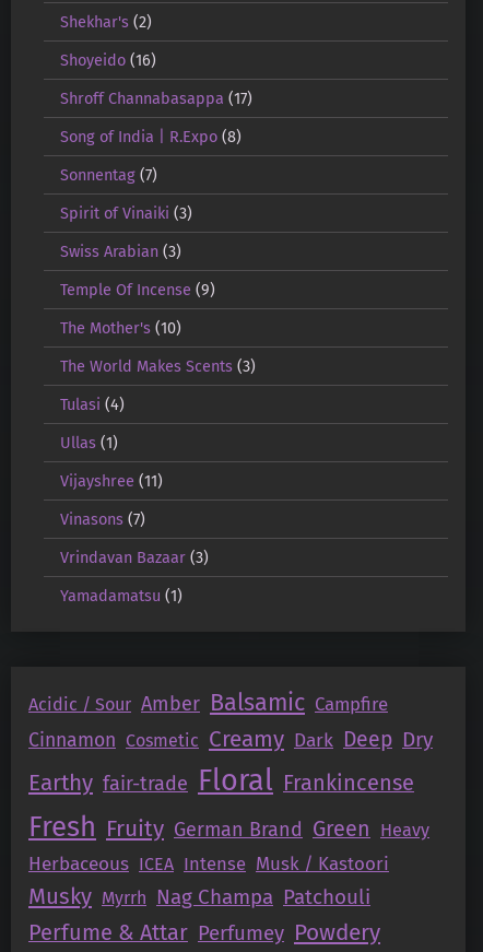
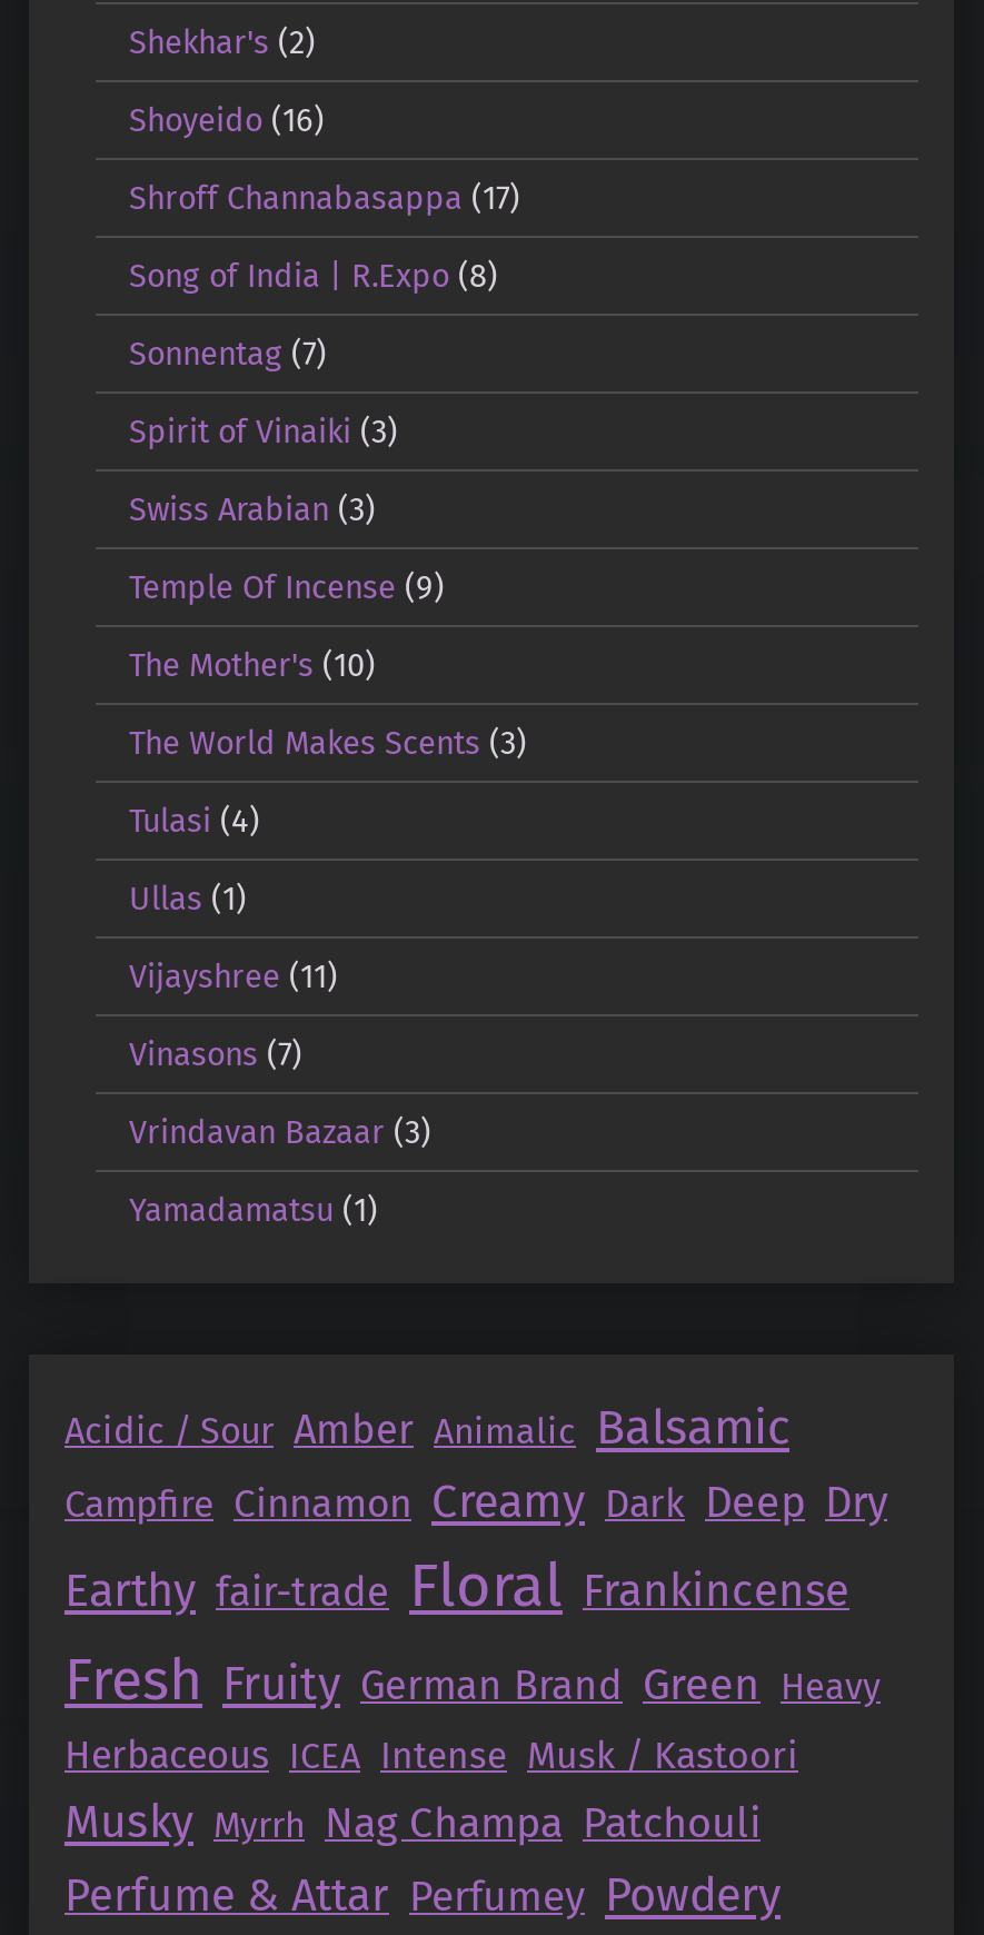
- Acidic / Sour Amber Balsamic Campfire
+ Acidic / Sour Amber Animalic Balsamic

- Cinnamon Cosmetic Creamy Dark Deep Dry
+ Campfire Cinnamon Creamy Dark Deep Dry
